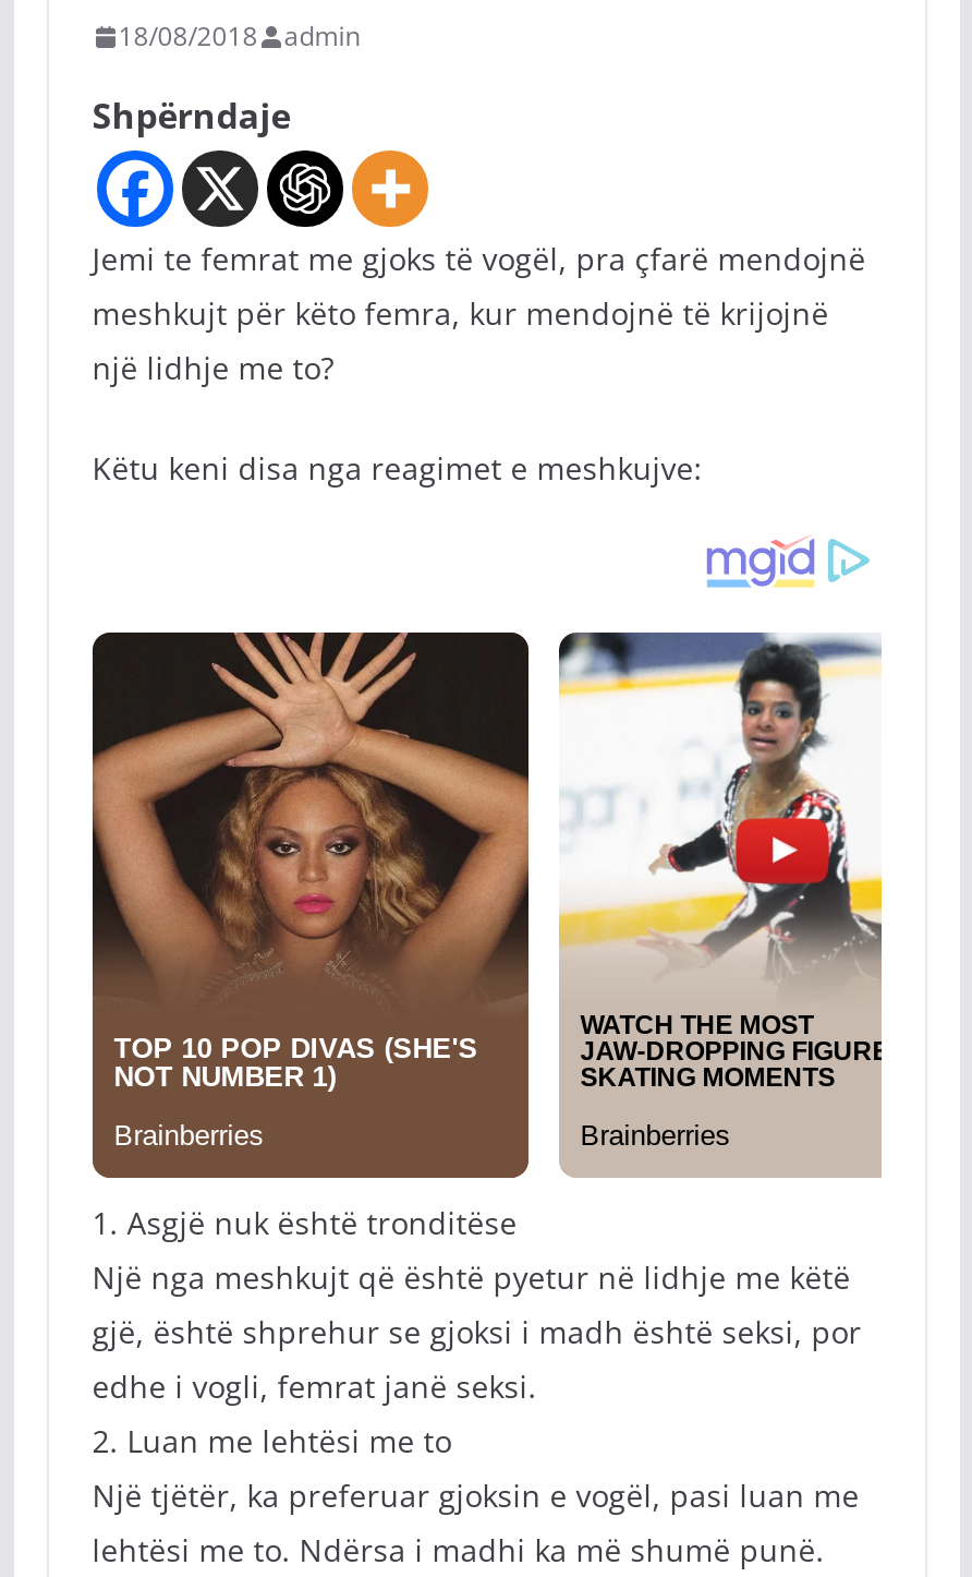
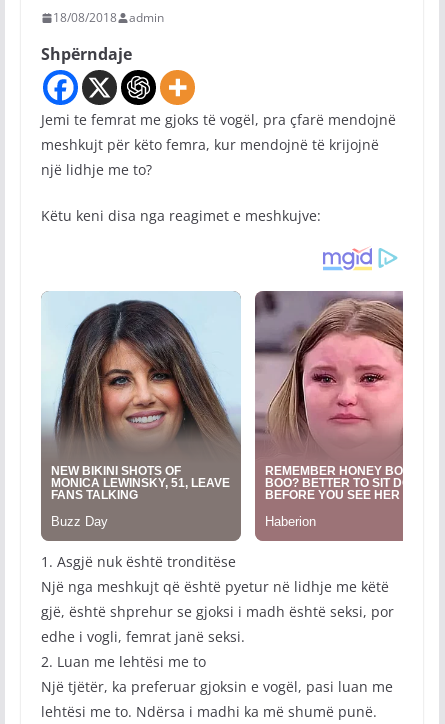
- [image]
+ [image]

- [image]
+ [image]
